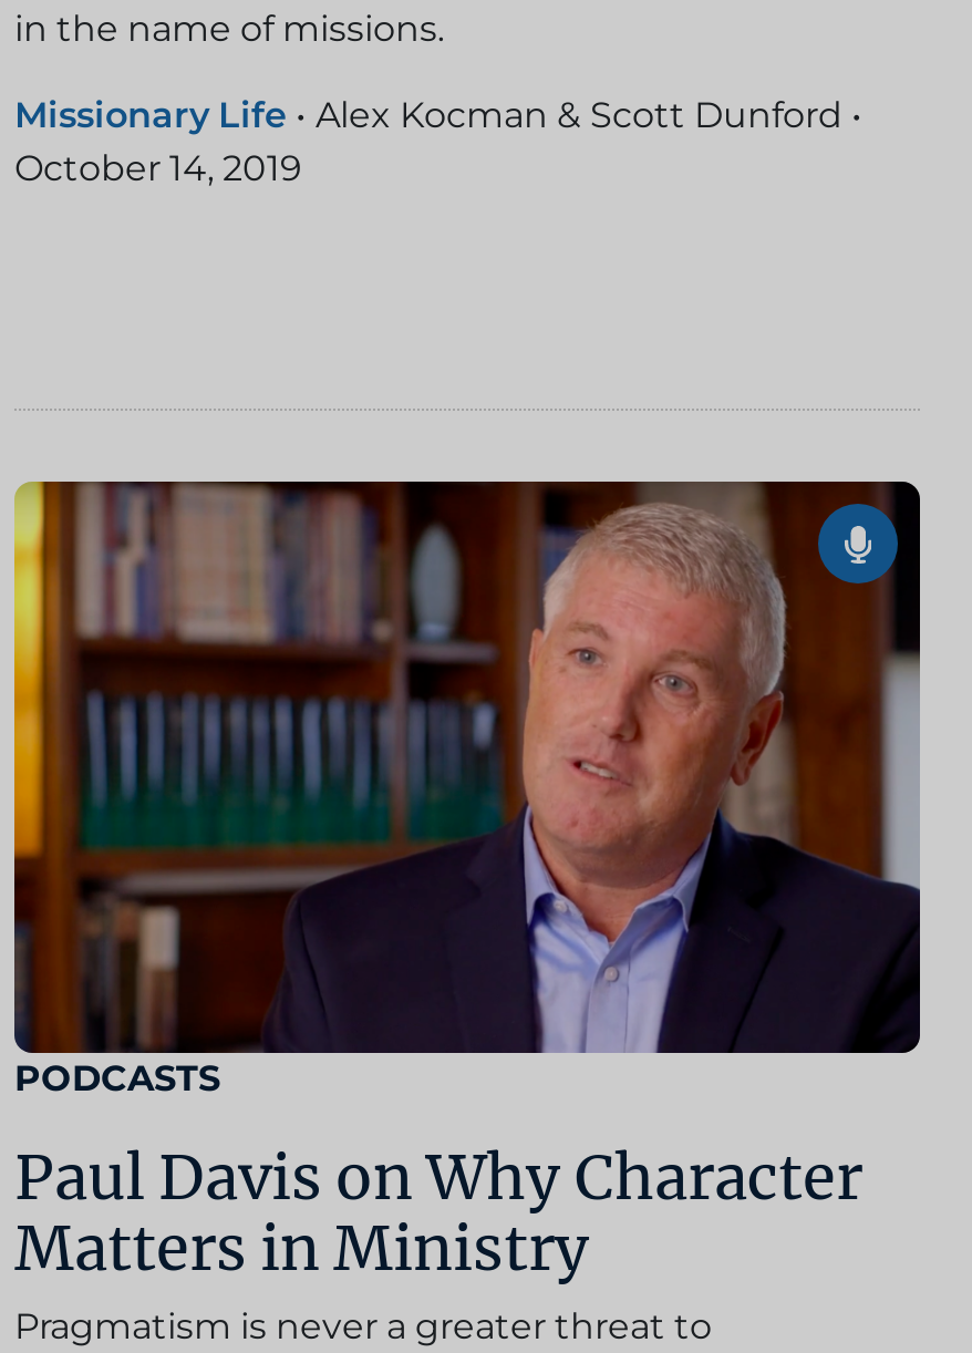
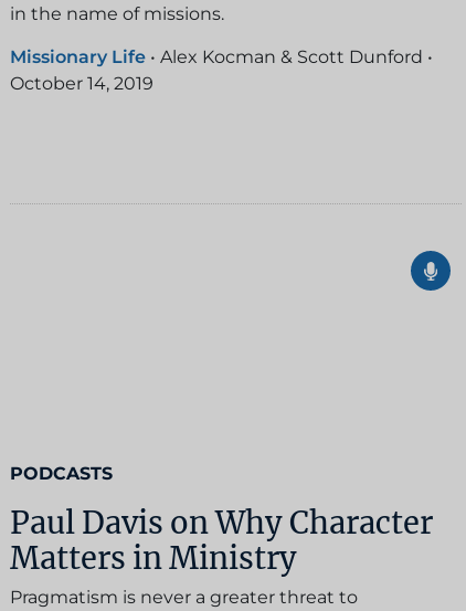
- [image]
